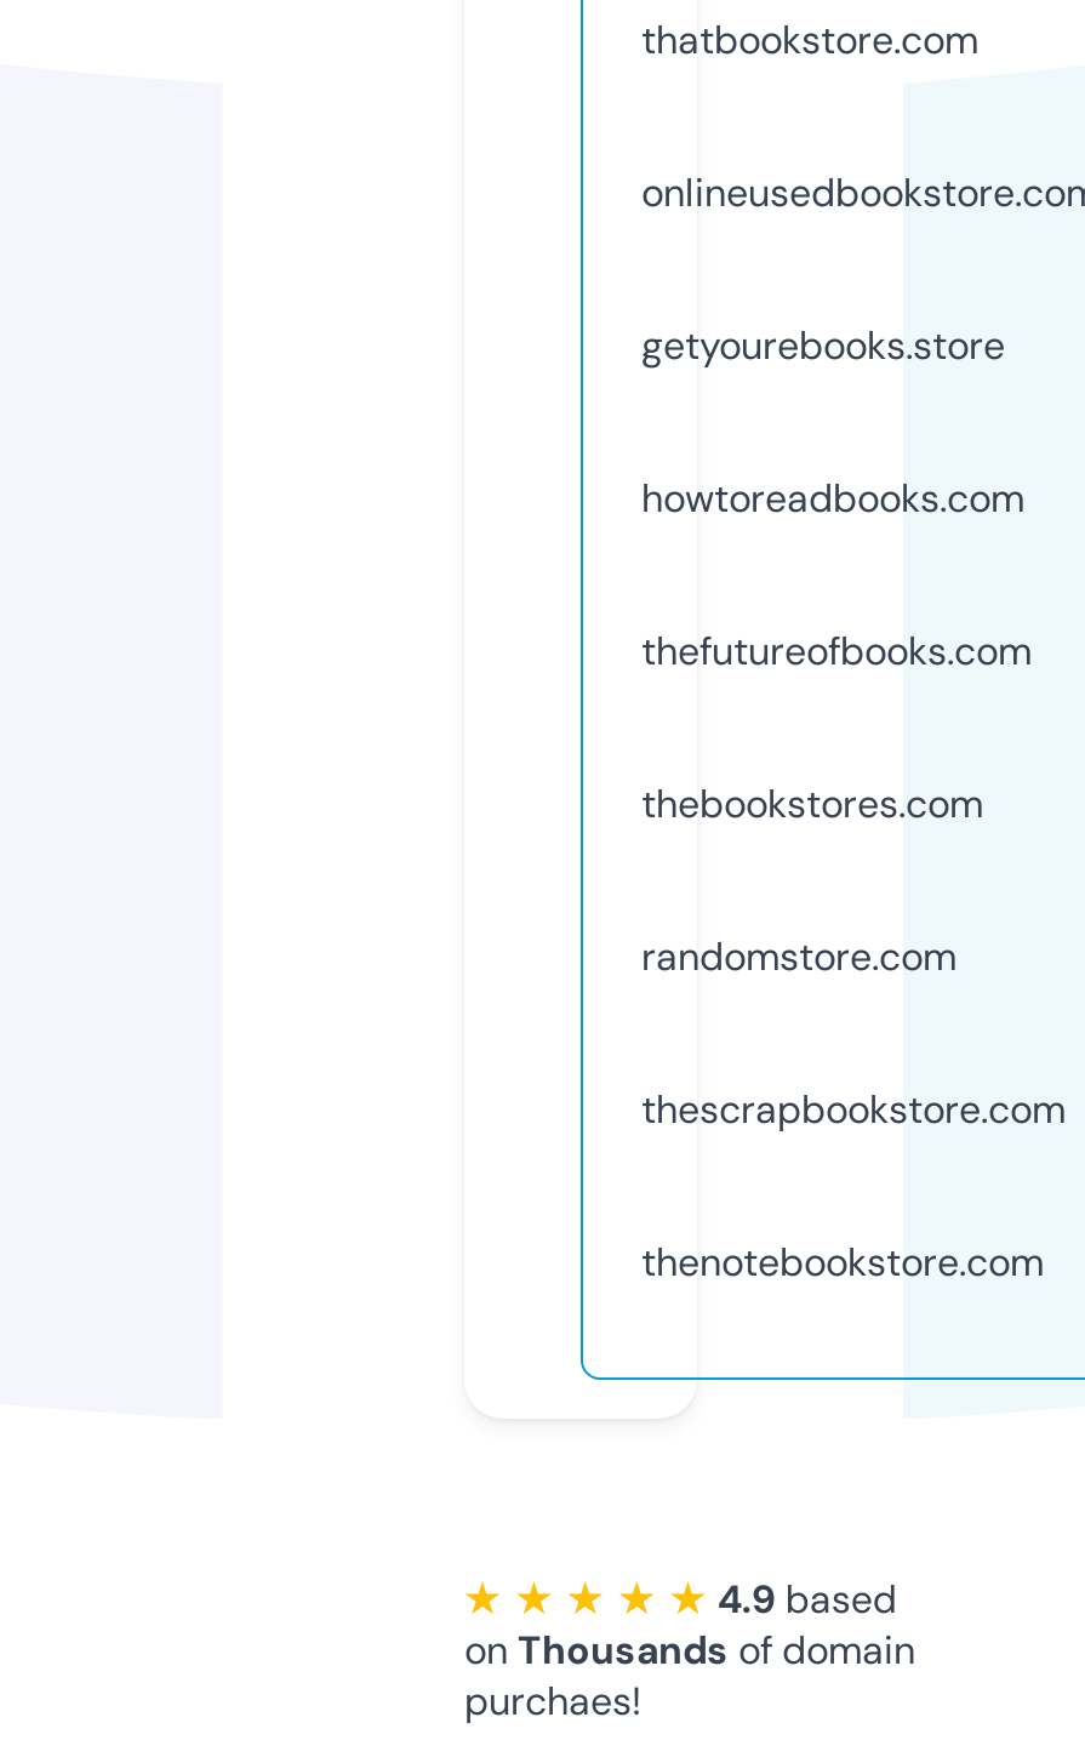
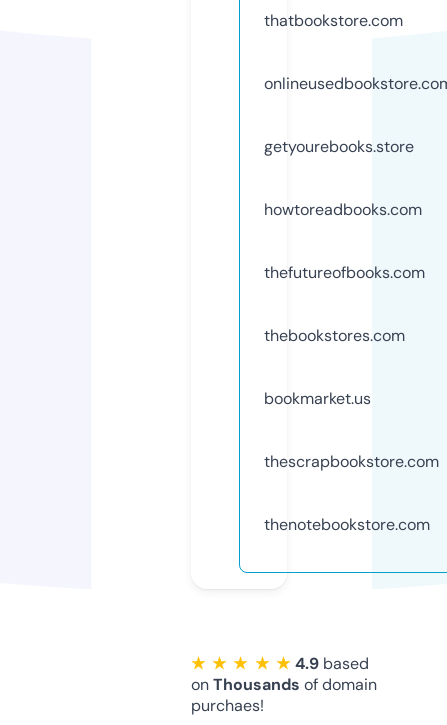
- randomstore.com
+ bookmarket.us
